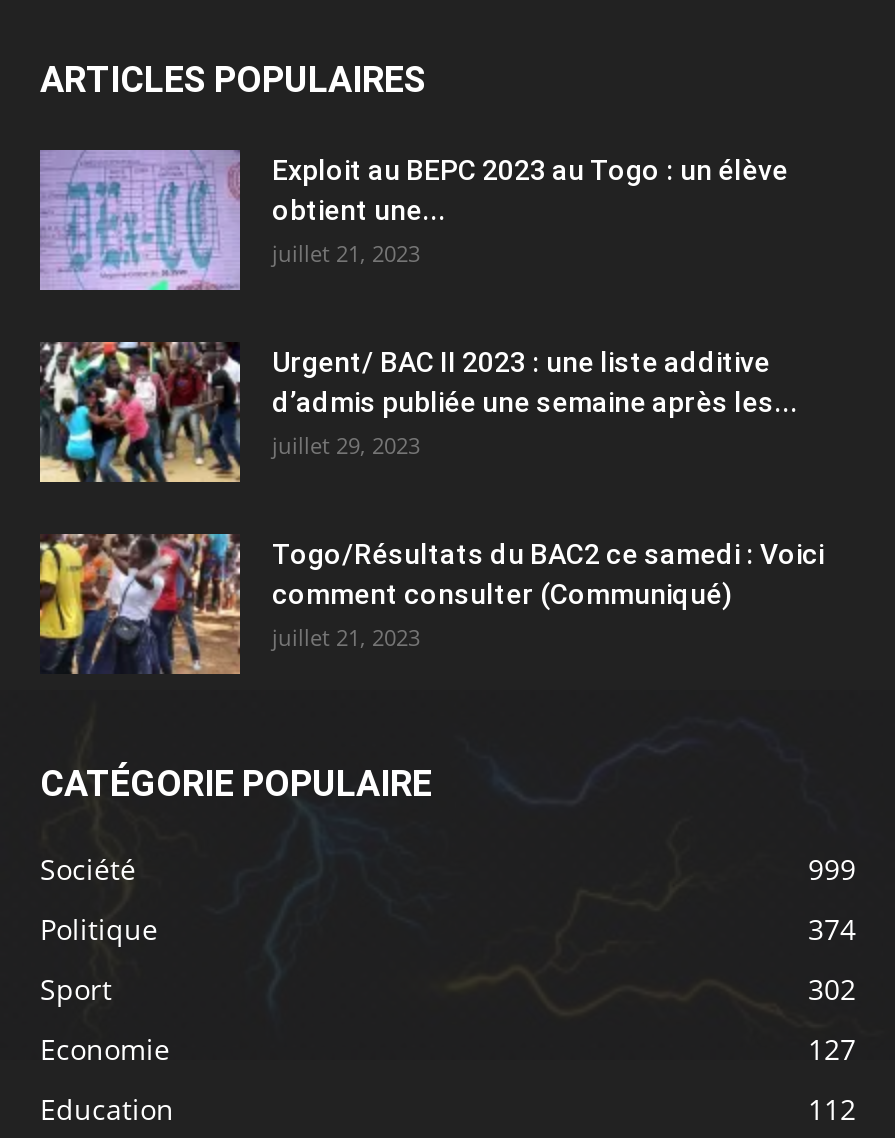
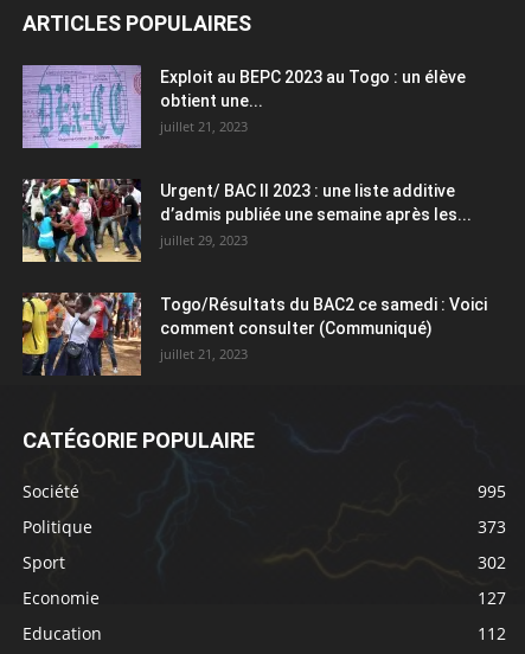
- 999
+ 995

- 374
+ 373
